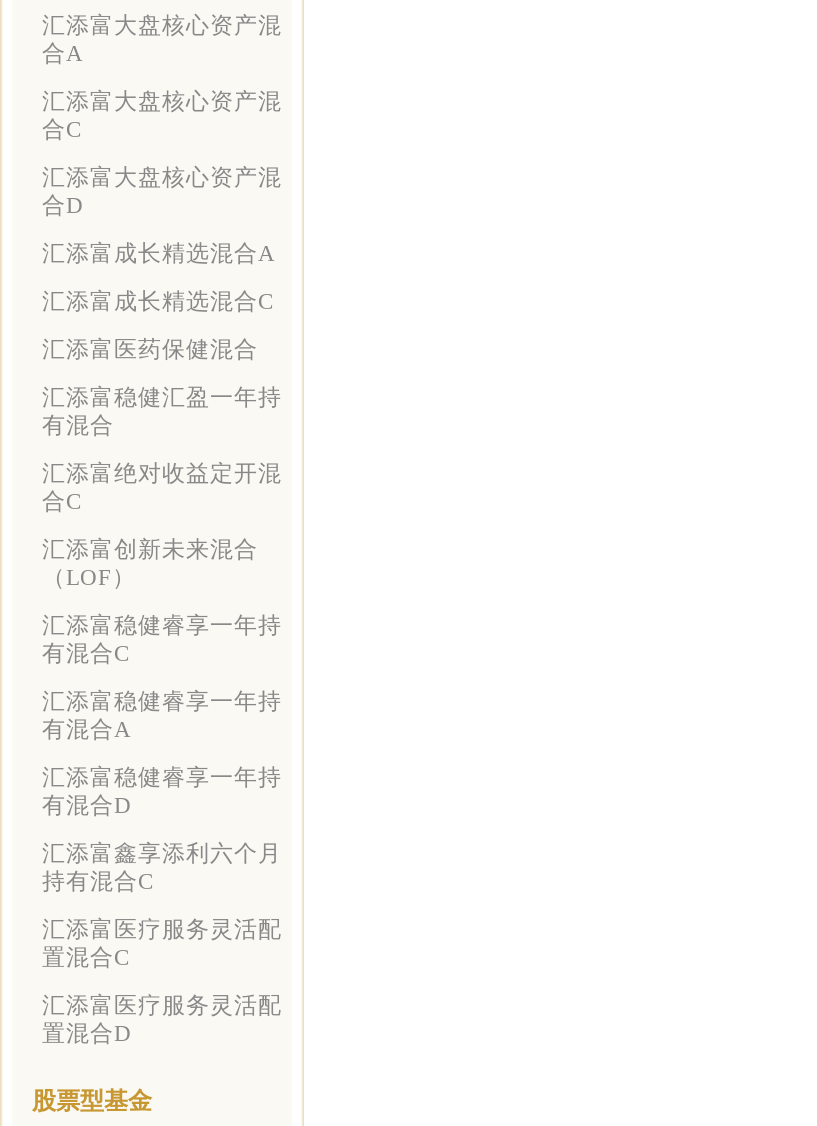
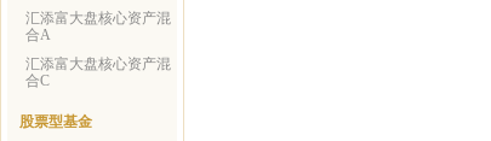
- 汇添富大盘核心资产混
- 合D
- 汇添富成长精选混合A
- 汇添富成长精选混合C
- 汇添富医药保健混合
- 汇添富稳健汇盈一年持
- 有混合
- 汇添富绝对收益定开混
- 合C
- 汇添富创新未来混合
- （LOF）
- 汇添富稳健睿享一年持
- 有混合C
- 汇添富稳健睿享一年持
- 有混合A
- 汇添富稳健睿享一年持
- 有混合D
- 汇添富鑫享添利六个月
- 持有混合C
- 汇添富医疗服务灵活配
- 置混合C
- 汇添富医疗服务灵活配
- 置混合D
